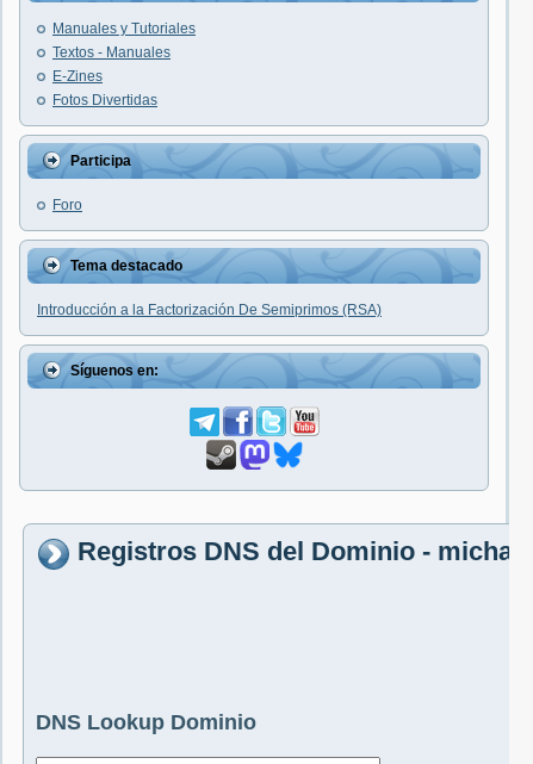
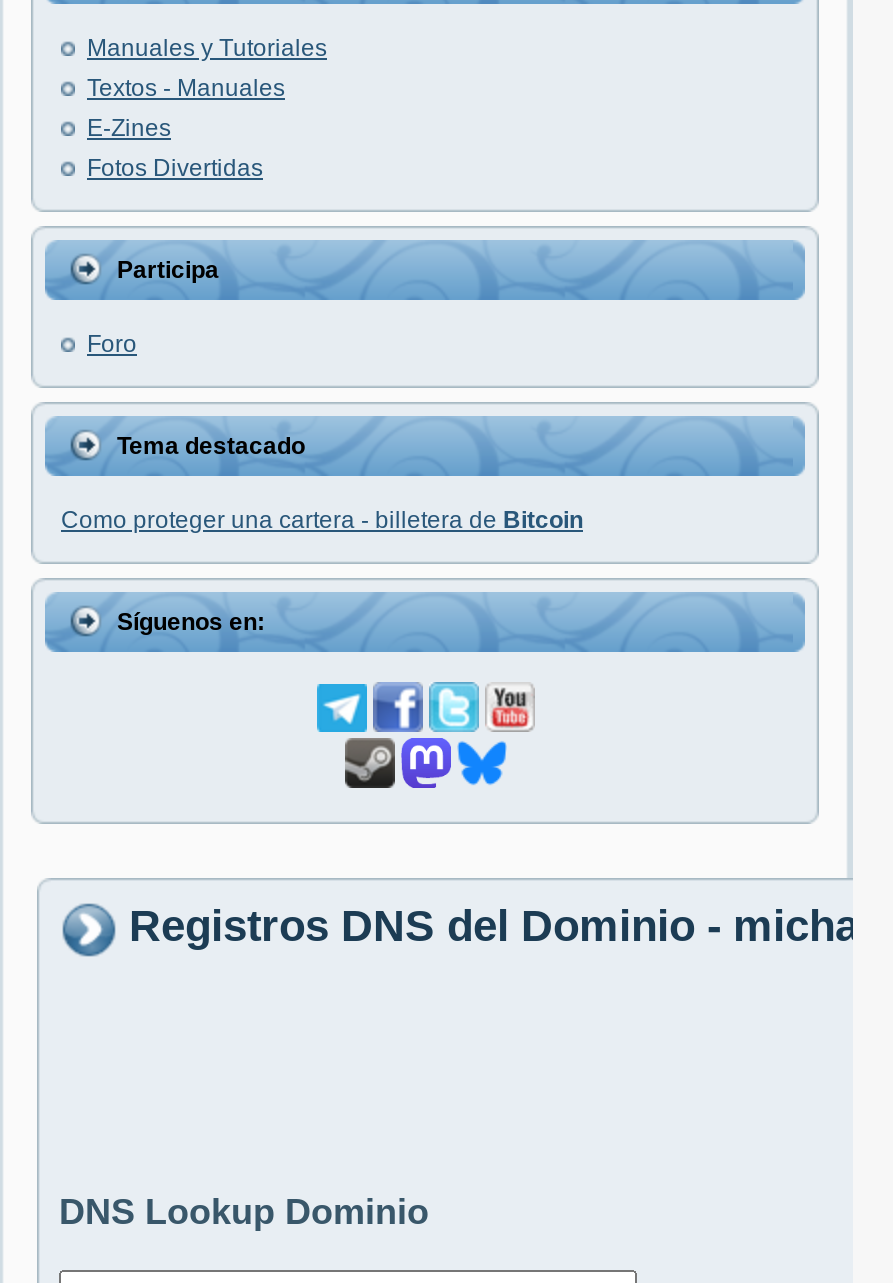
- Introducción a la Factorización De Semiprimos (RSA)
+ Como proteger una cartera - billetera de Bitcoin
